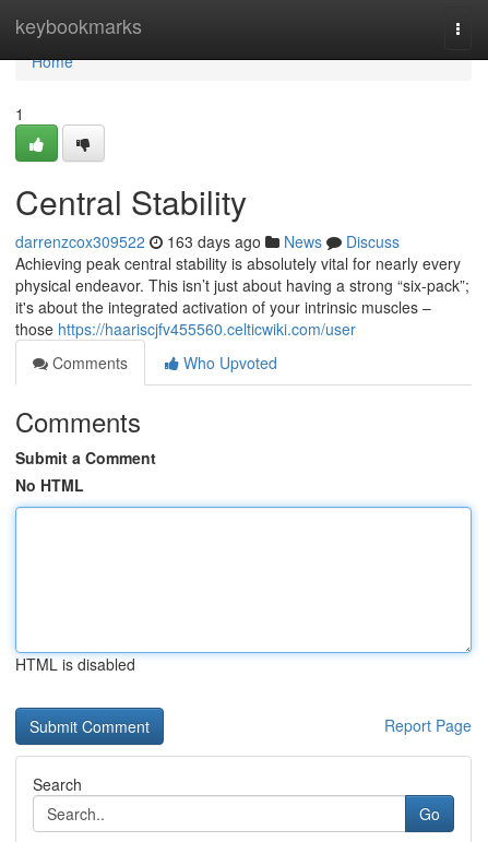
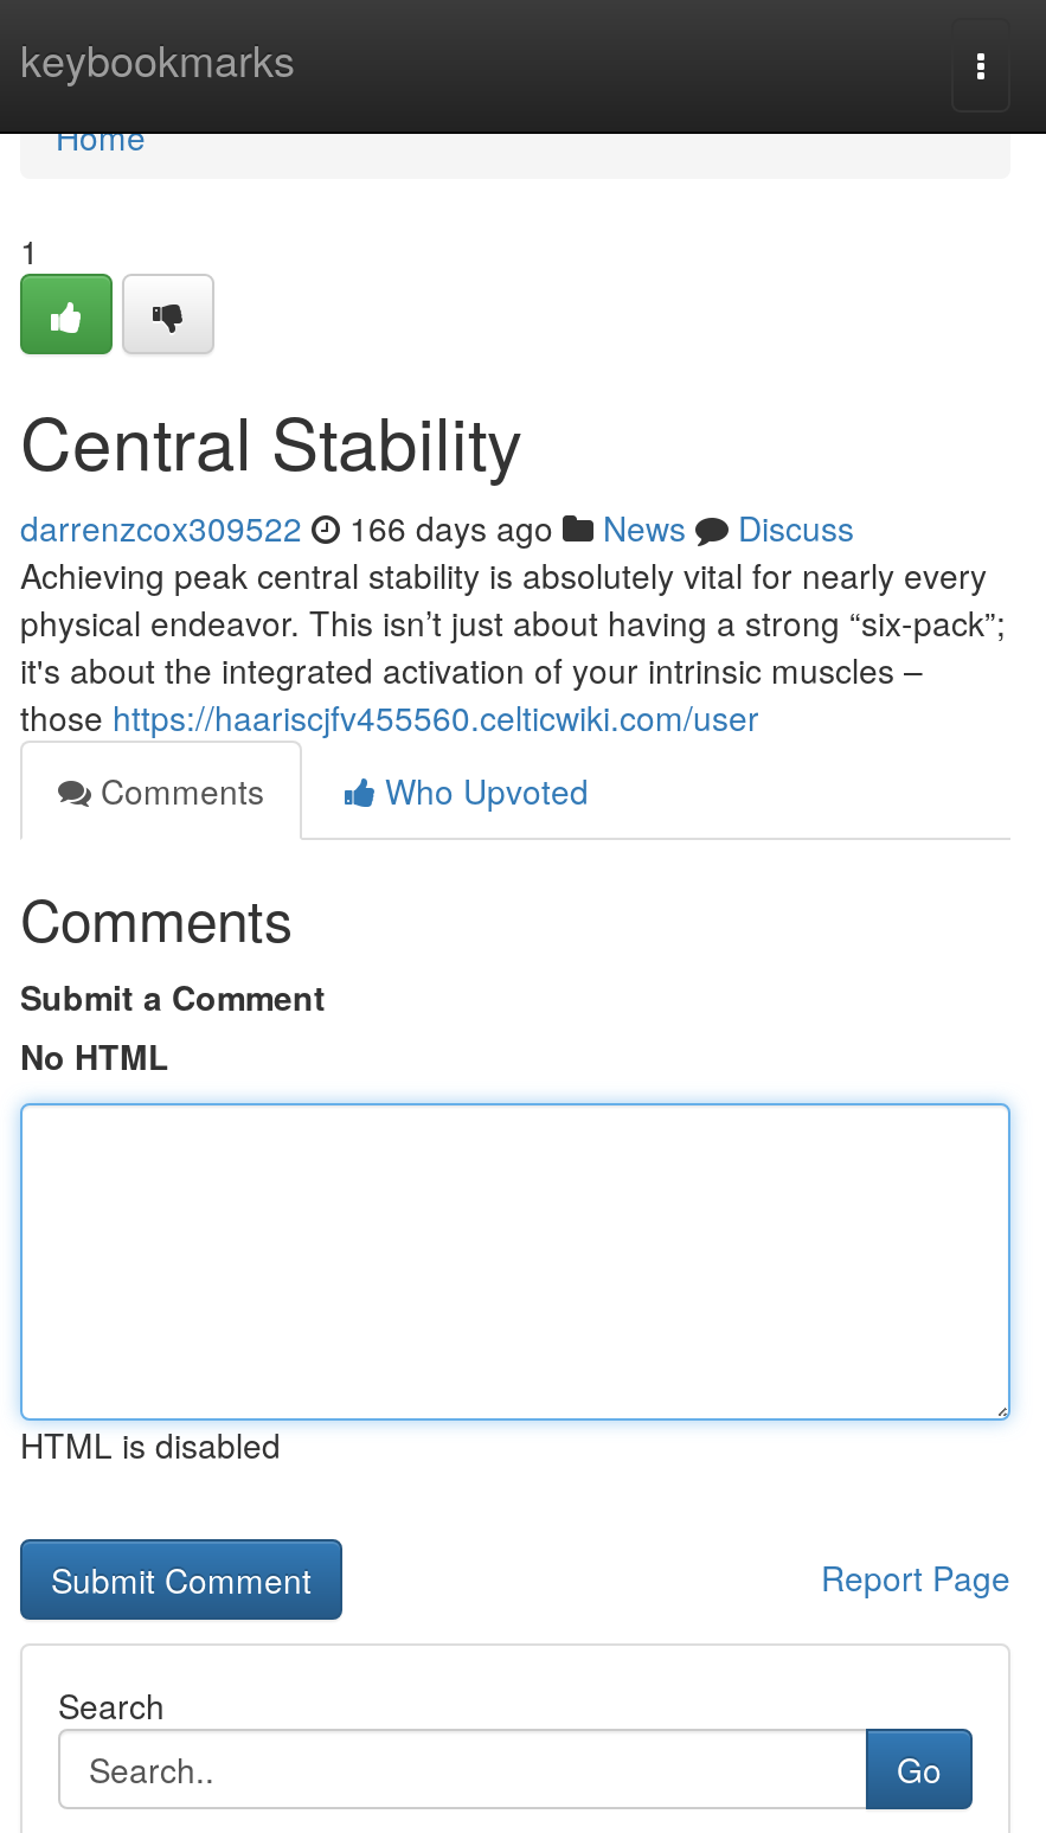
- darrenzcox309522 163 days ago News Discuss
+ darrenzcox309522 166 days ago News Discuss
